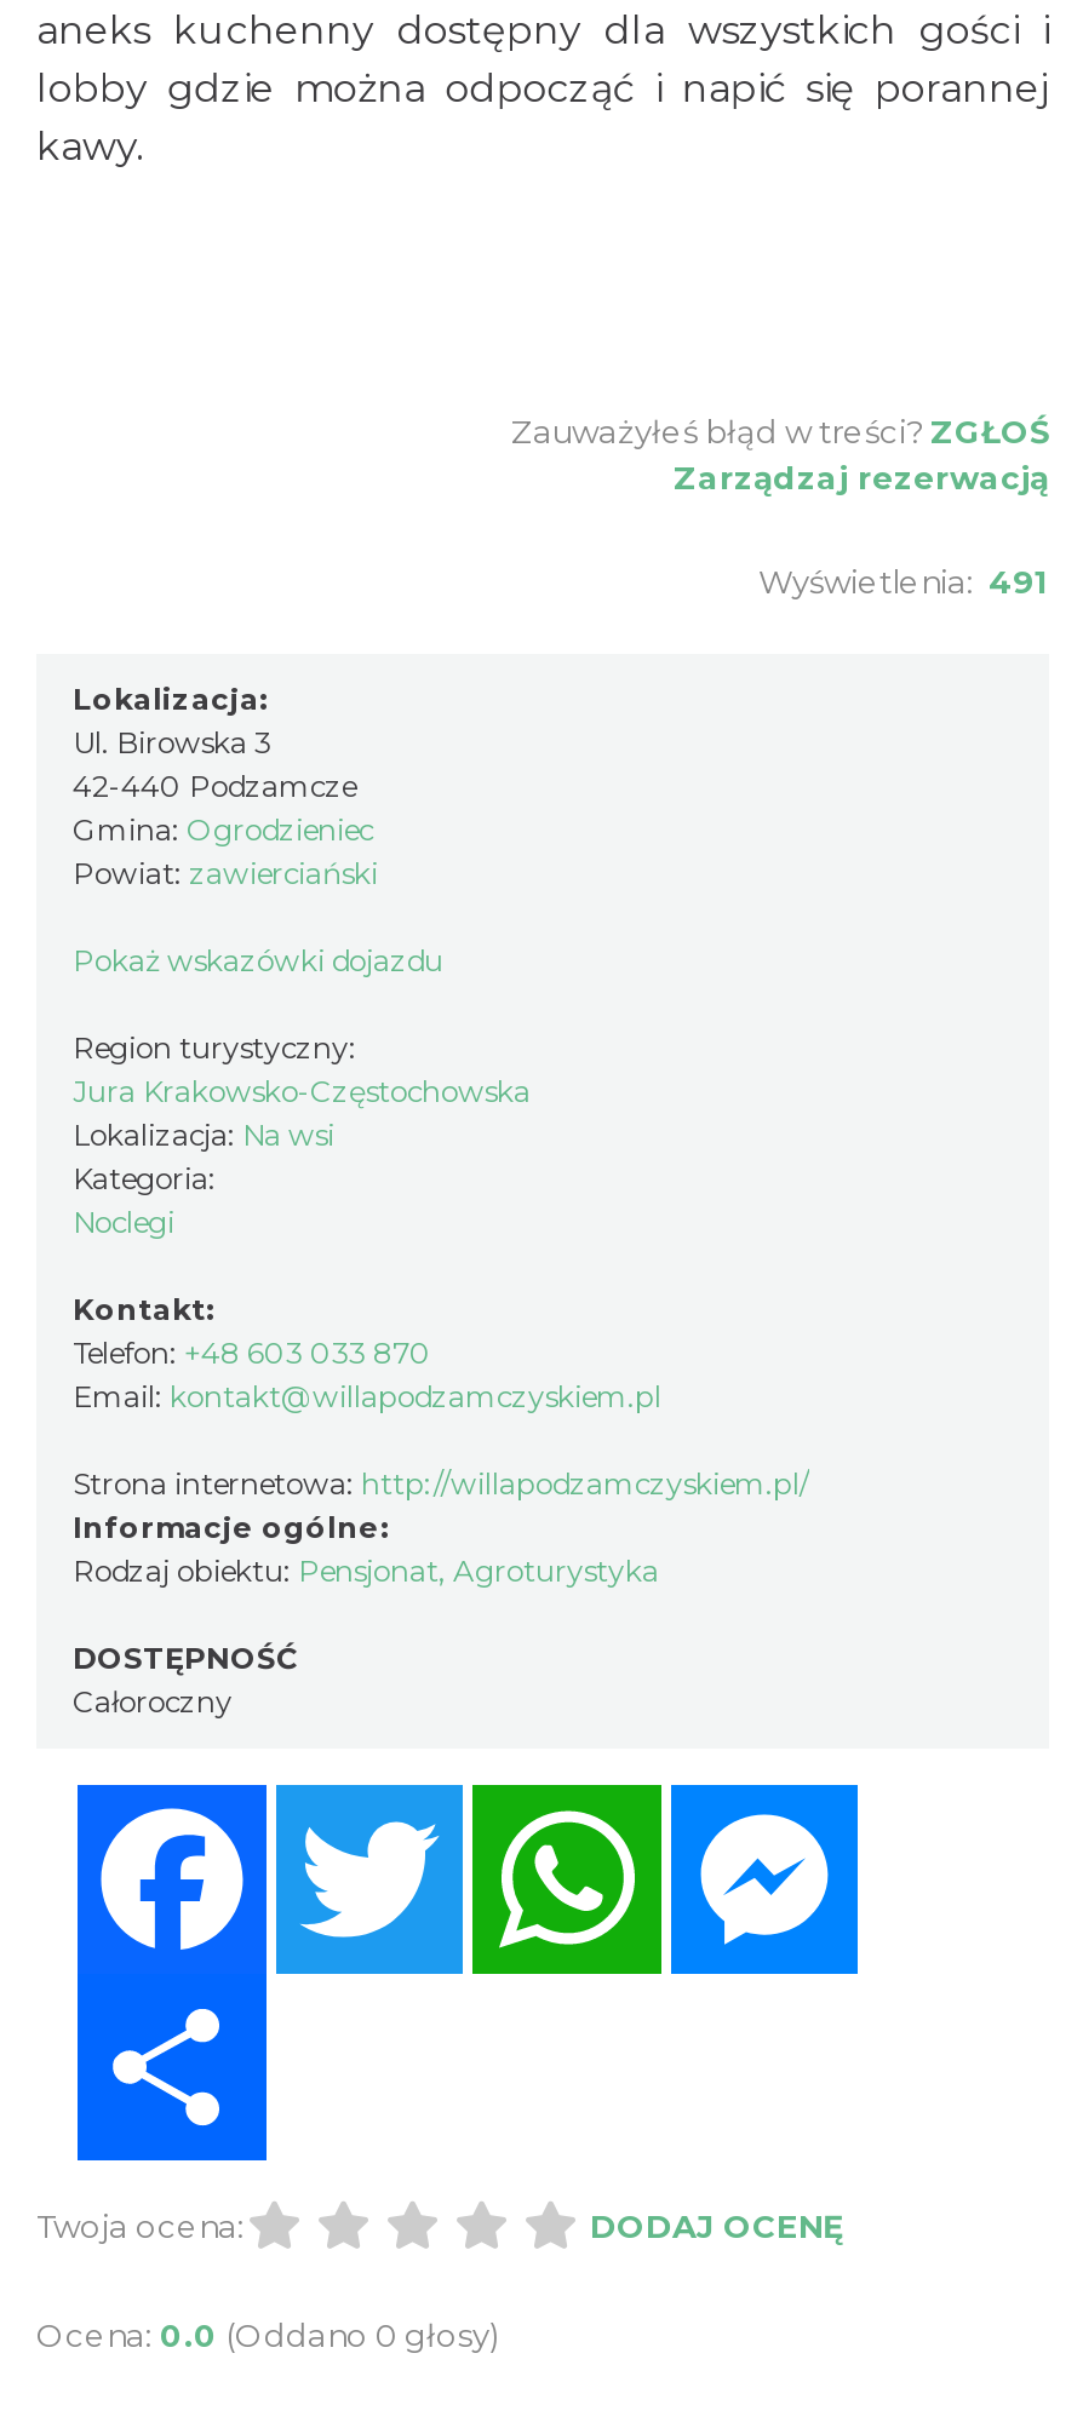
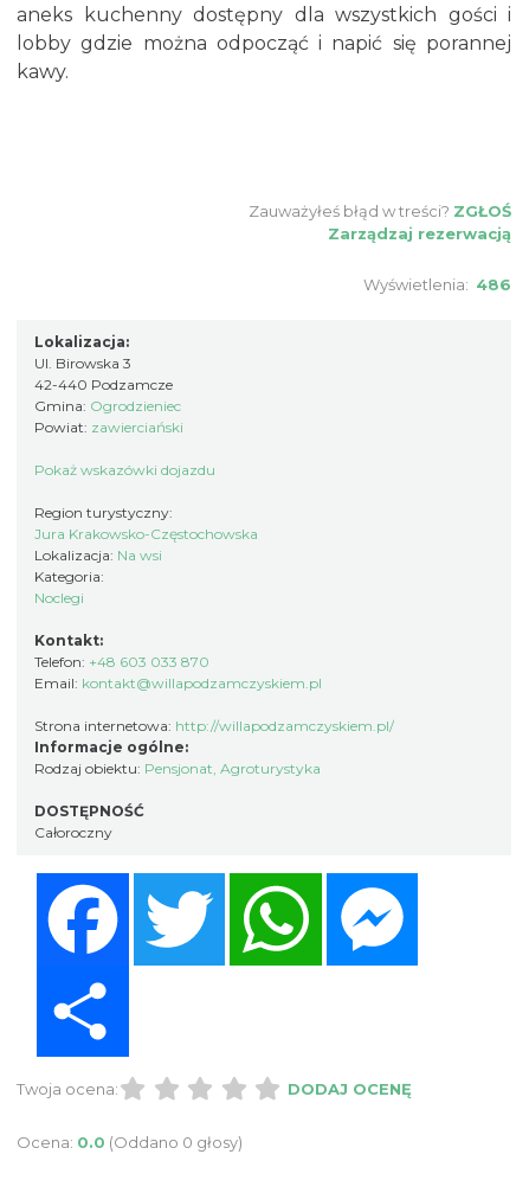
- Wyświetlenia: 491
+ Wyświetlenia: 486
